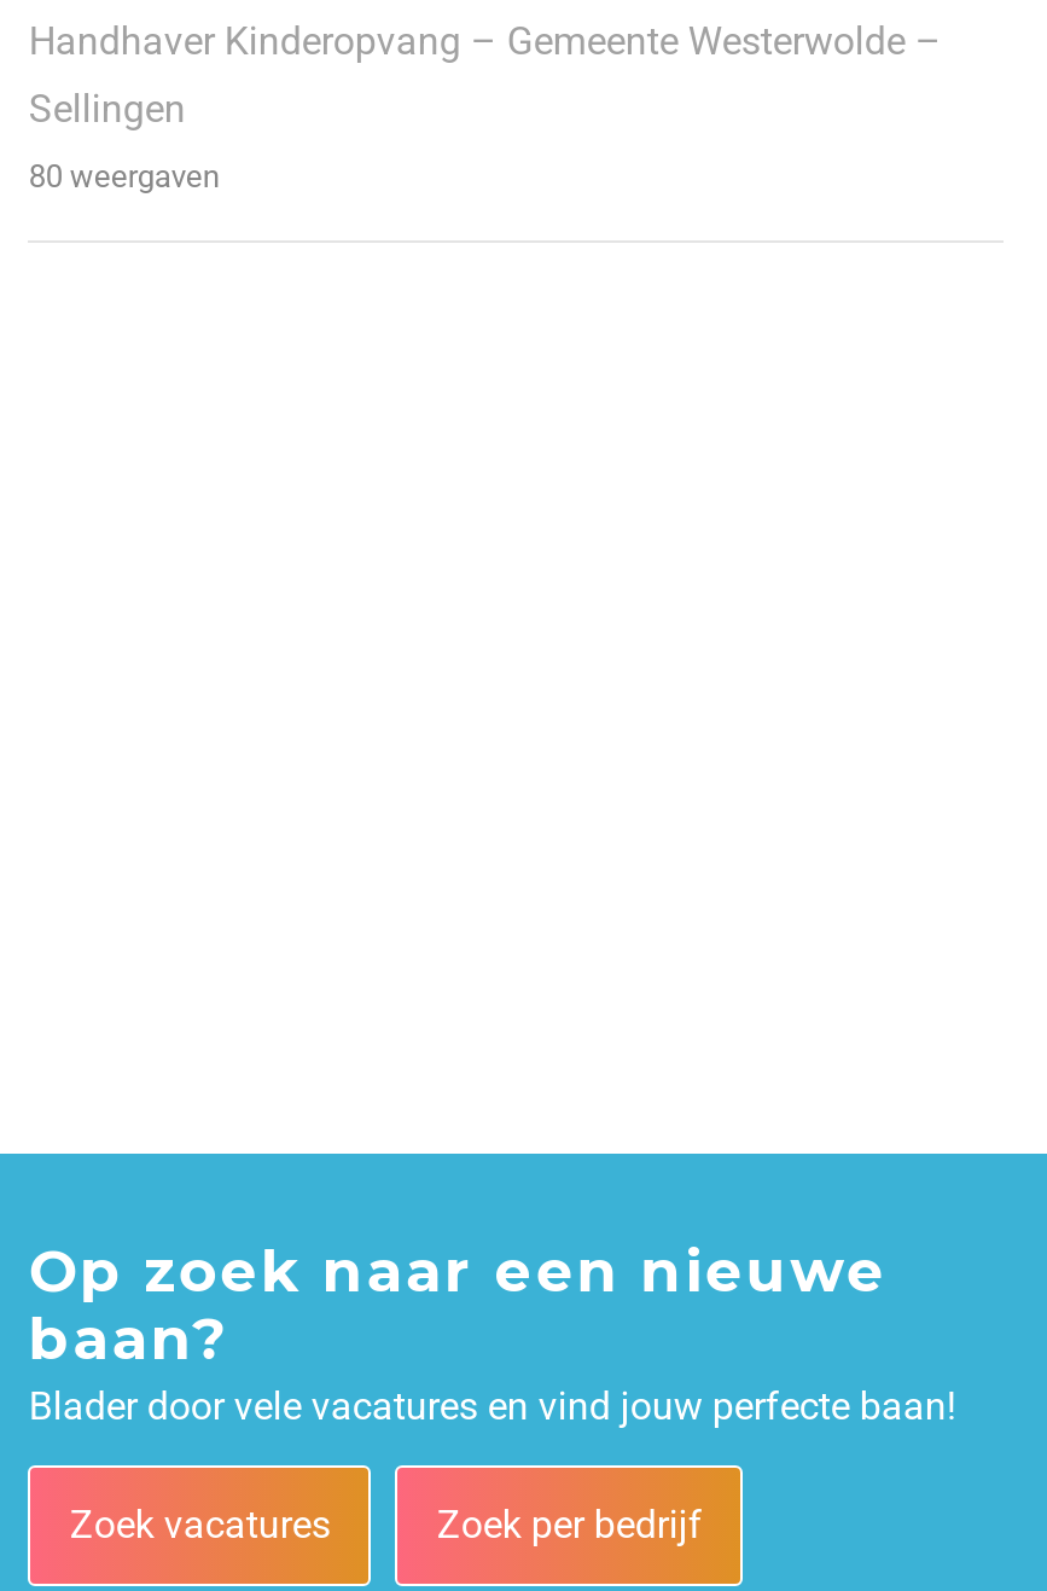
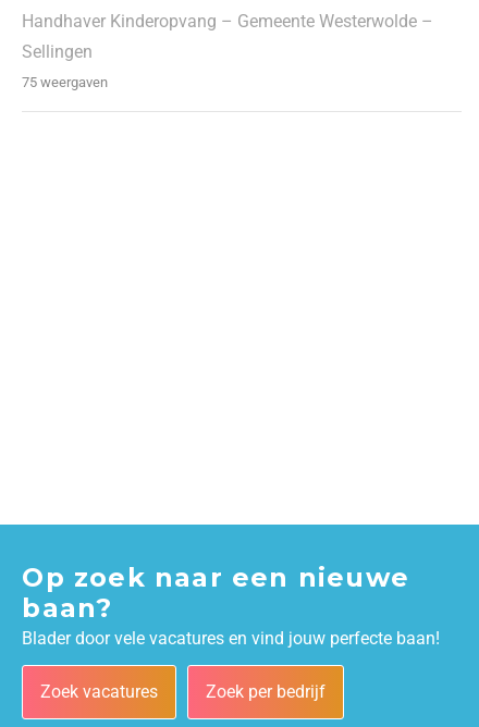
- 80 weergaven
+ 75 weergaven
